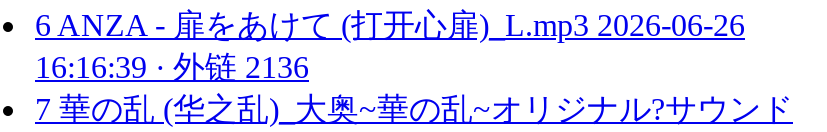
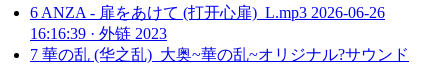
- 16:16:39 · 外链 2136
+ 16:16:39 · 外链 2023
